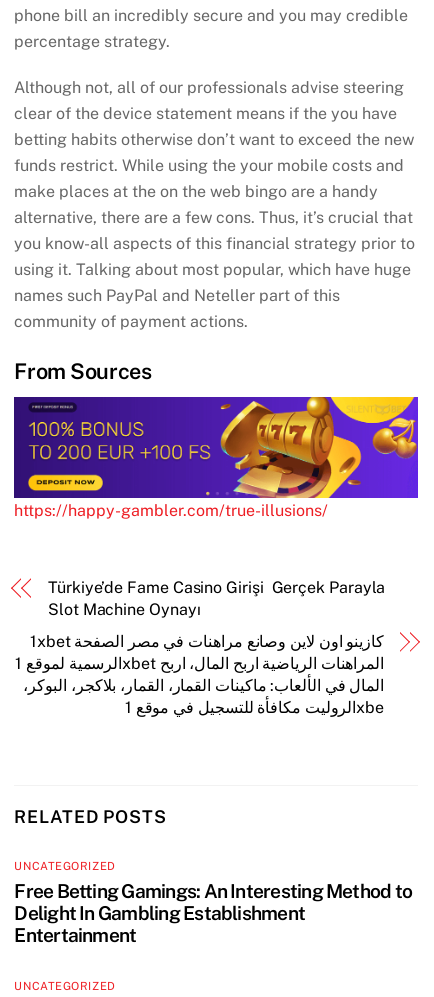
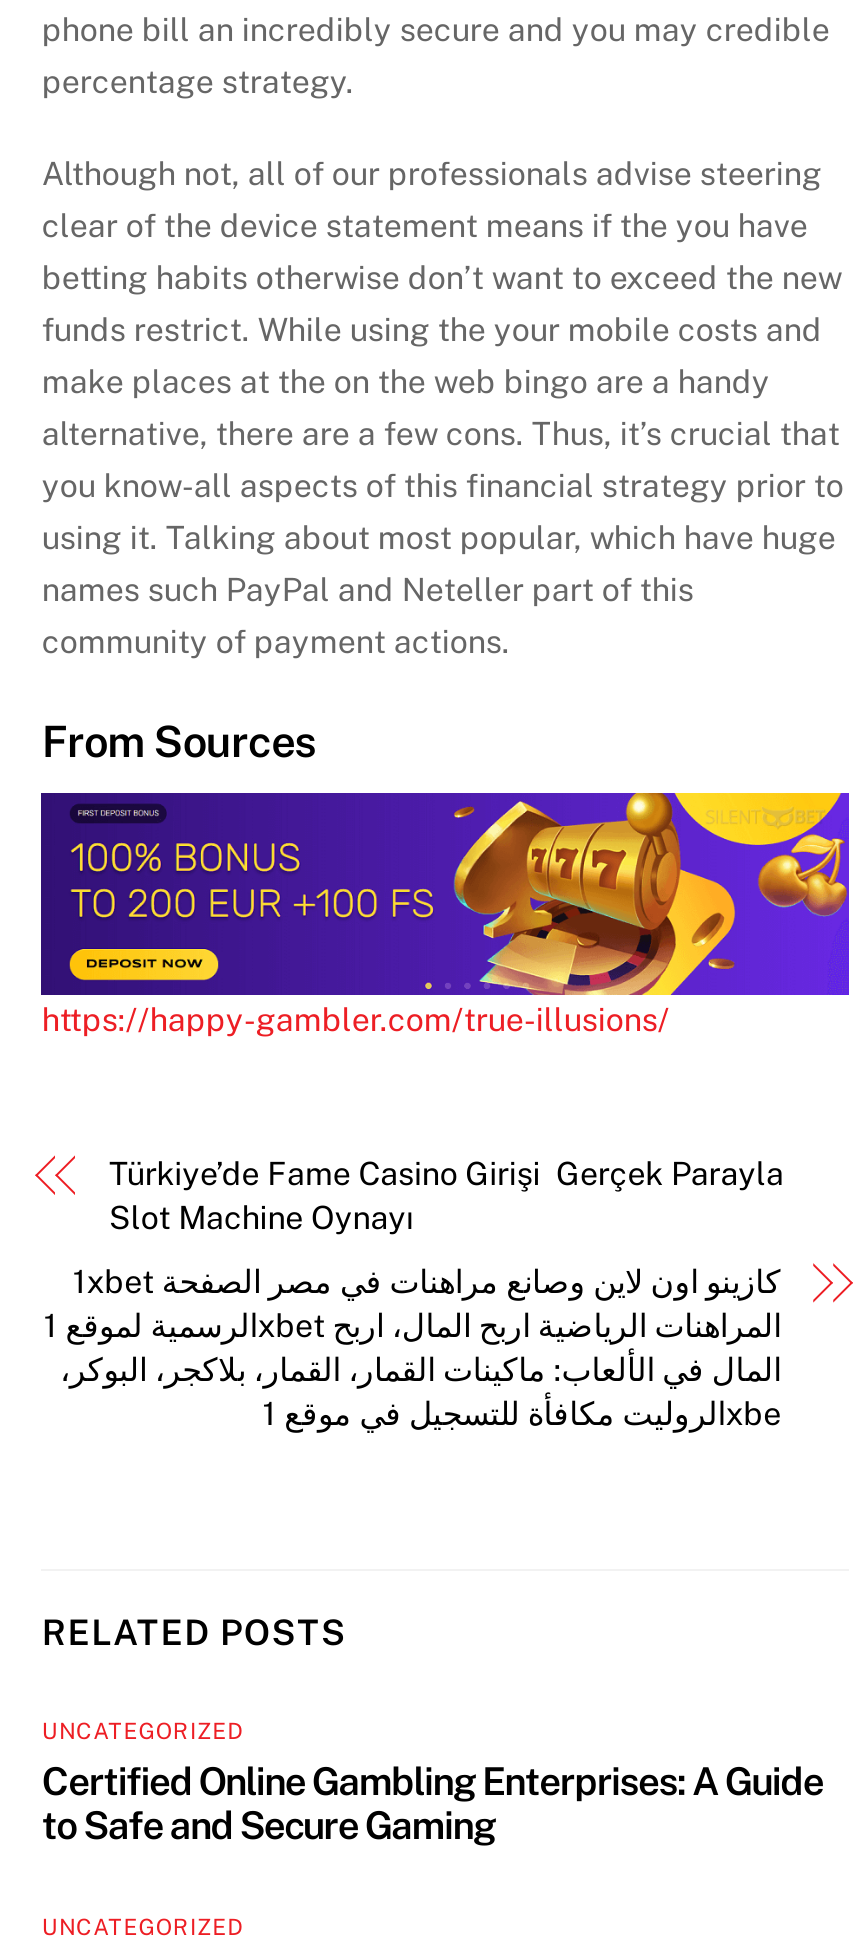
- Free Betting Gamings: An Interesting Method to
- Delight In Gambling Establishment
- Entertainment
+ Certified Online Gambling Enterprises: A Guide
+ to Safe and Secure Gaming
